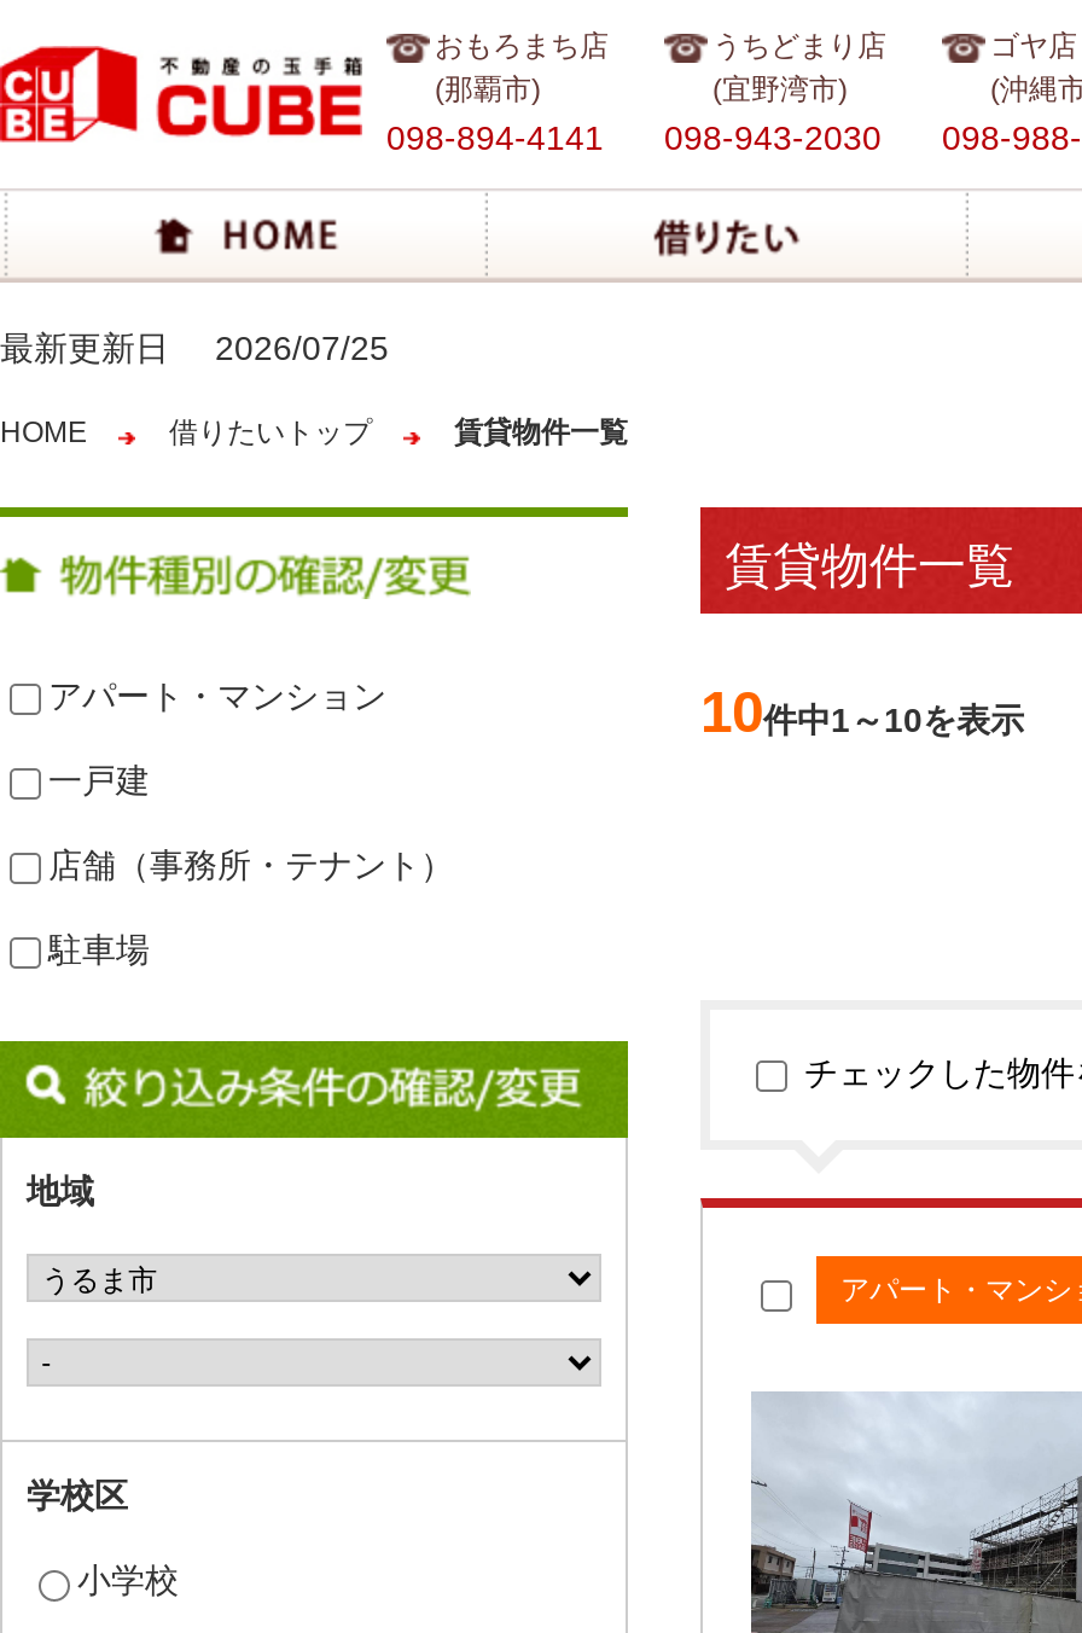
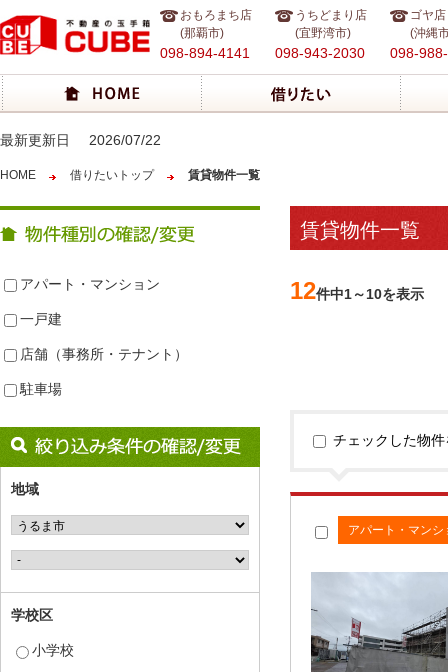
- 最新更新日 2026/07/25
+ 最新更新日 2026/07/22

- 10件中1～10を表示
+ 12件中1～10を表示
